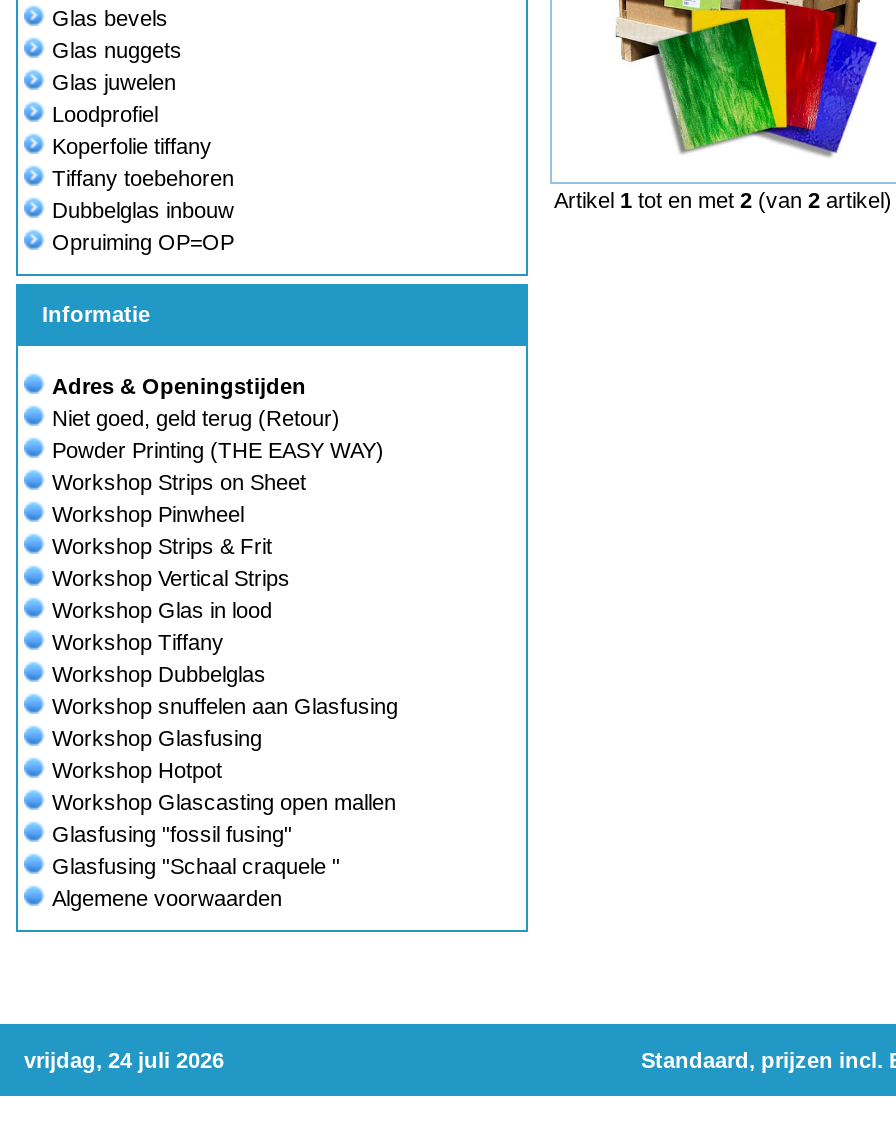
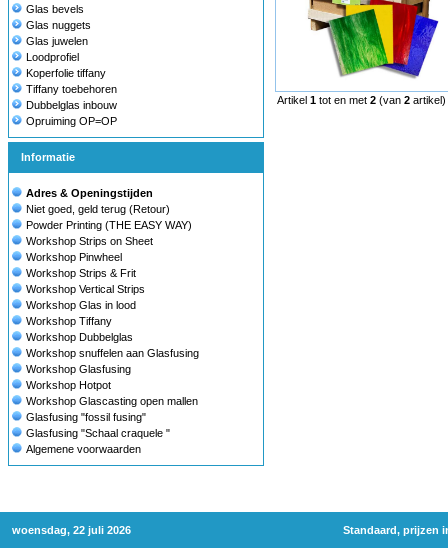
- vrijdag, 24 juli 2026
+ woensdag, 22 juli 2026
